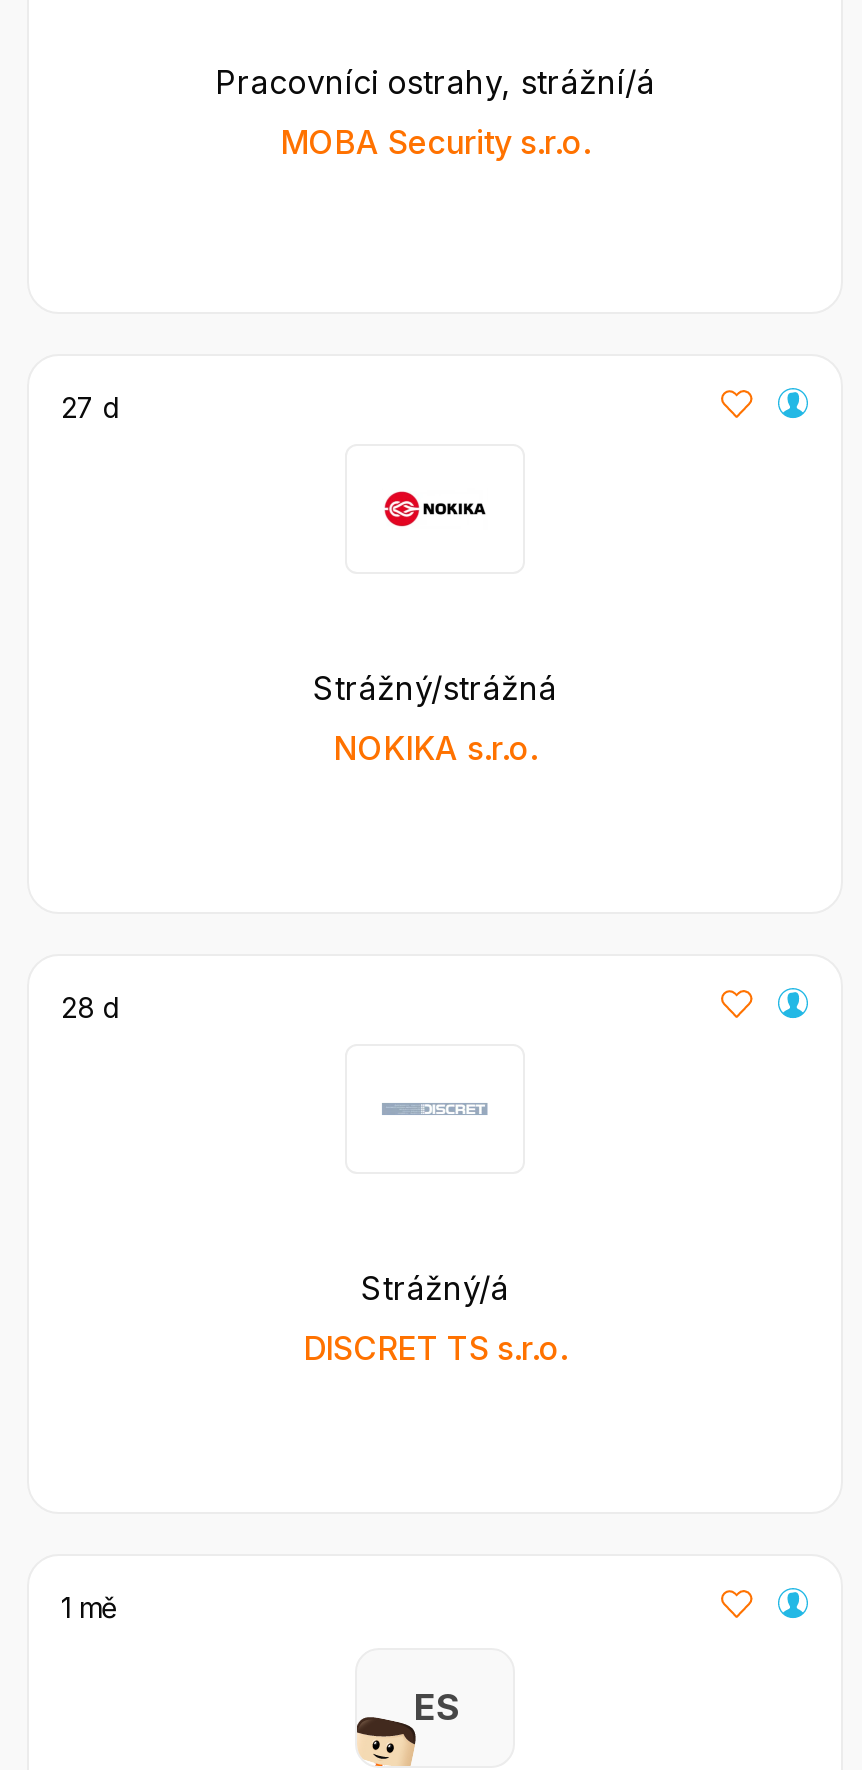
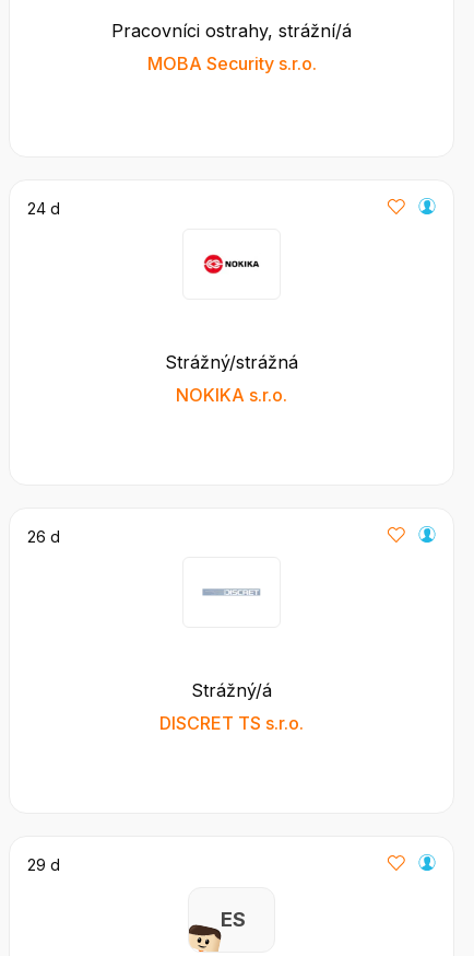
- 27 d
+ 24 d

- 28 d
+ 26 d

- 1 mě
+ 29 d
